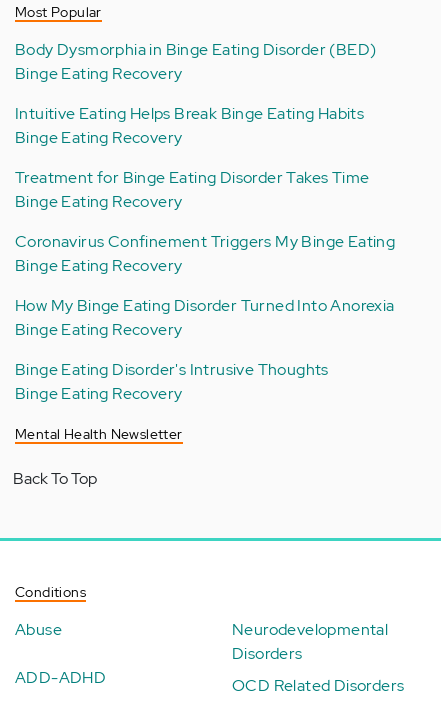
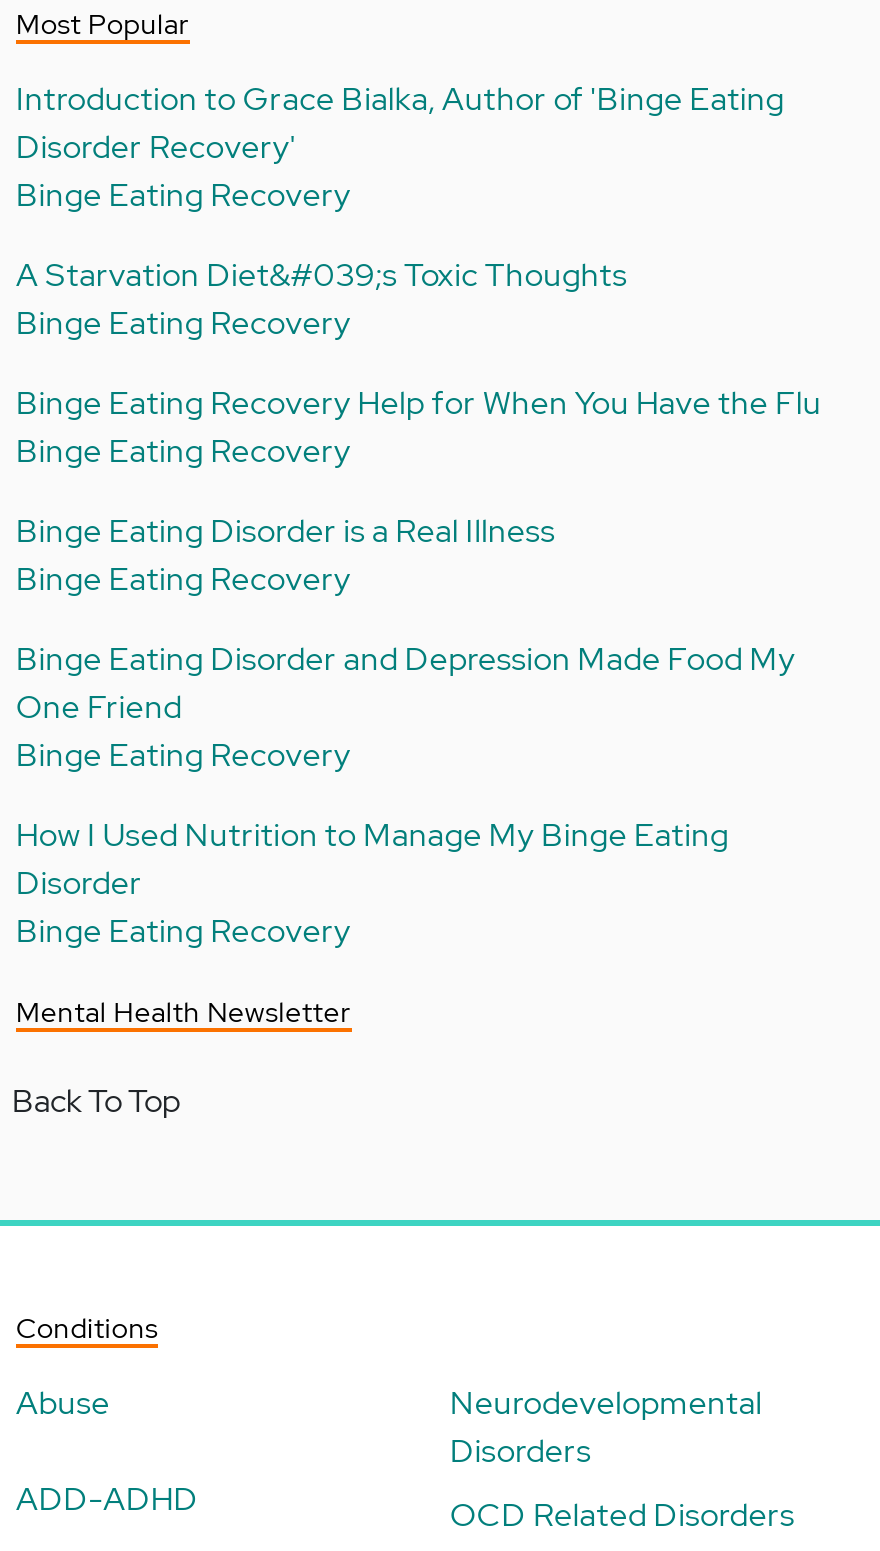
- Body Dysmorphia in Binge Eating Disorder (BED)
+ Introduction to Grace Bialka, Author of 'Binge Eating
+ Disorder Recovery'

- Intuitive Eating Helps Break Binge Eating Habits
+ A Starvation Diet&#039;s Toxic Thoughts

- Treatment for Binge Eating Disorder Takes Time
+ Binge Eating Recovery Help for When You Have the Flu

- Coronavirus Confinement Triggers My Binge Eating
+ Binge Eating Disorder is a Real Illness

- How My Binge Eating Disorder Turned Into Anorexia
+ Binge Eating Disorder and Depression Made Food My
+ One Friend

- Binge Eating Disorder's Intrusive Thoughts
+ How I Used Nutrition to Manage My Binge Eating
+ Disorder
